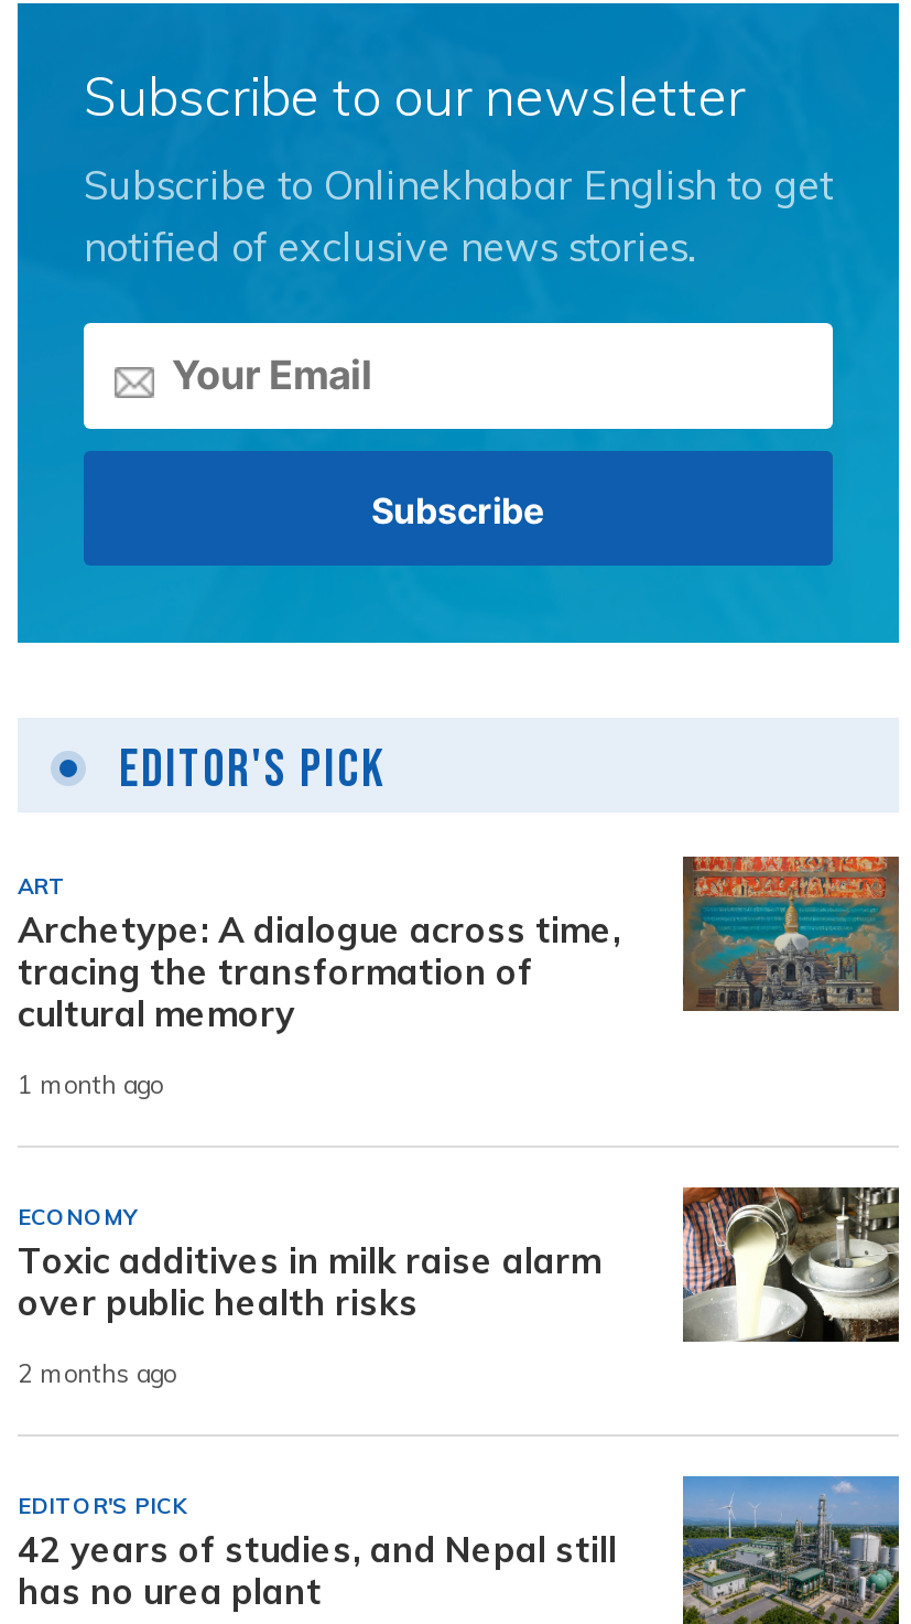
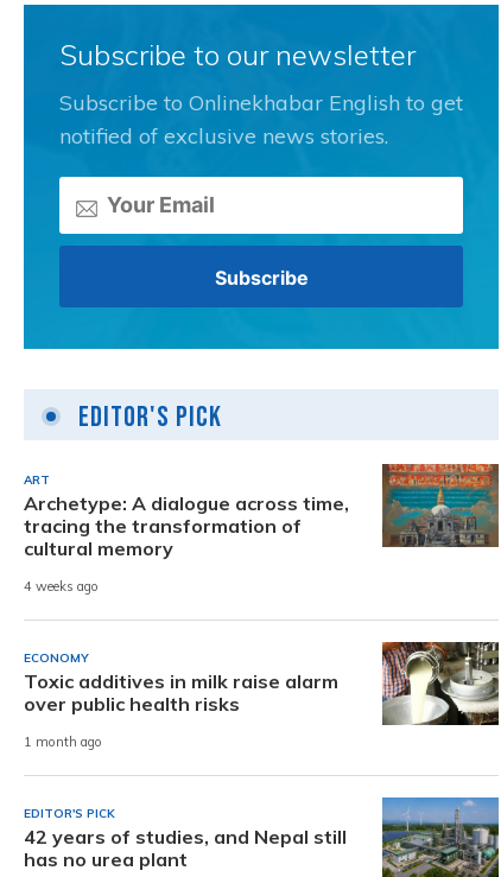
- 1 month ago
+ 4 weeks ago

- 2 months ago
+ 1 month ago
